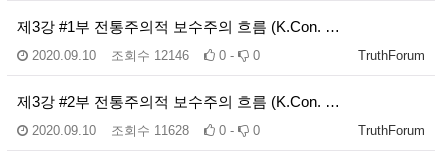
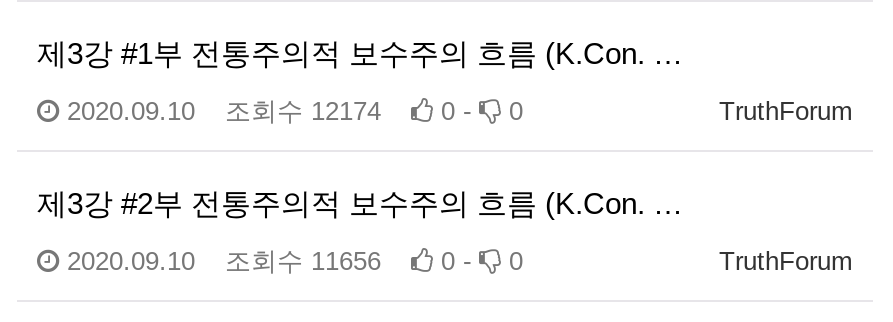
- 2020.09.10 조회수 12146 0 - 0
+ 2020.09.10 조회수 12174 0 - 0

- 2020.09.10 조회수 11628 0 - 0
+ 2020.09.10 조회수 11656 0 - 0
